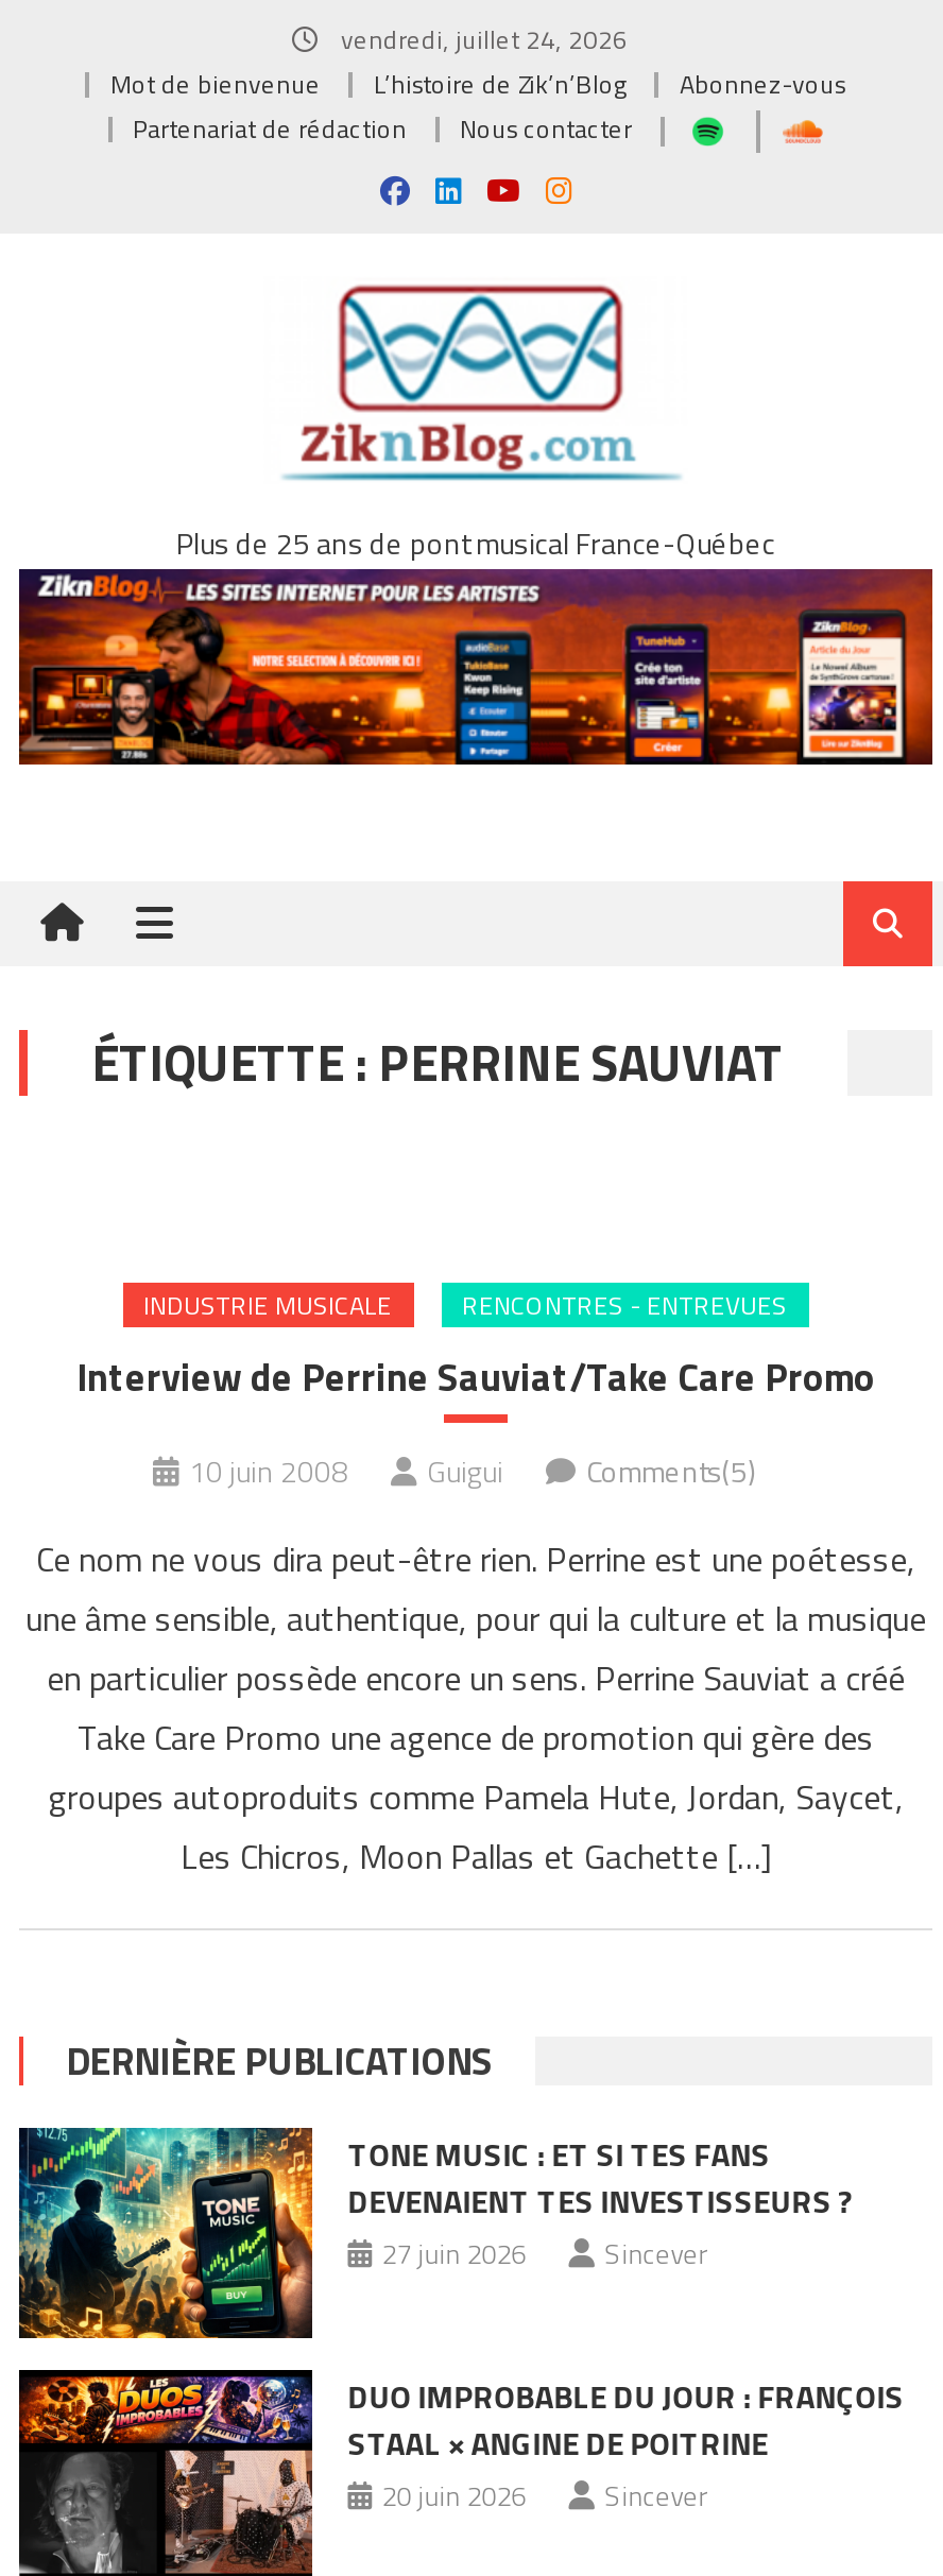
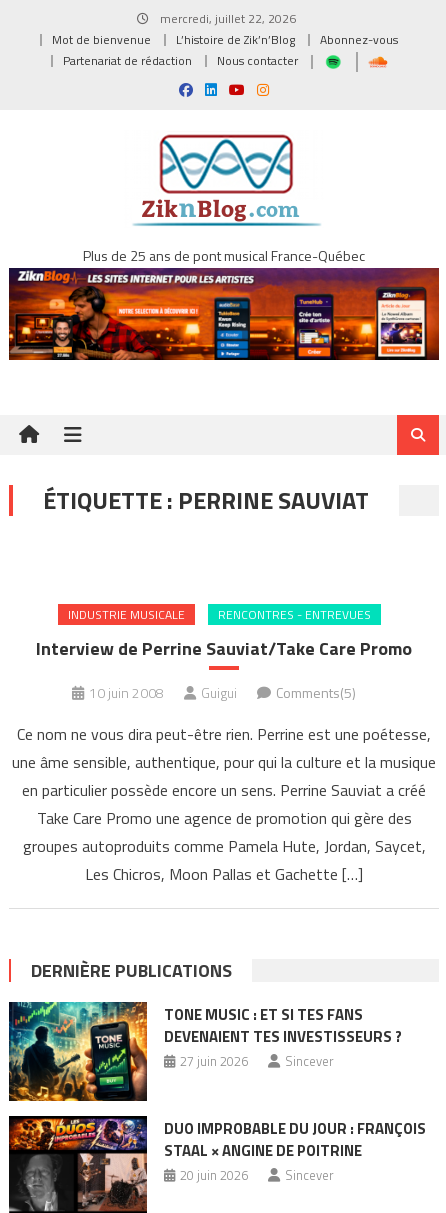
- vendredi, juillet 24, 2026
+ mercredi, juillet 22, 2026
